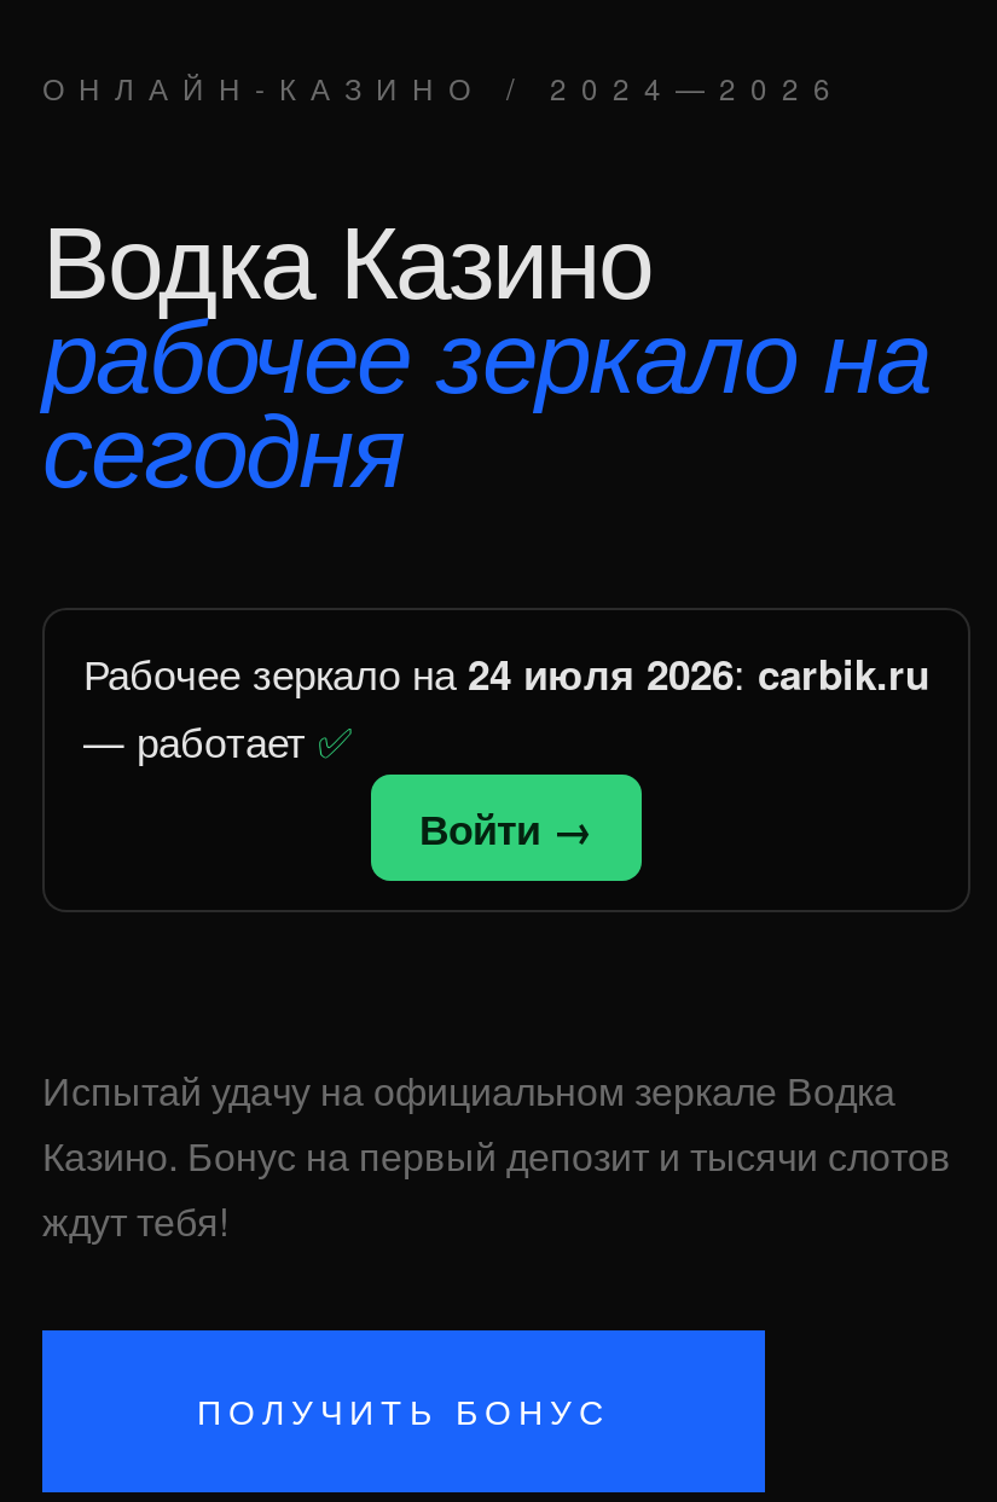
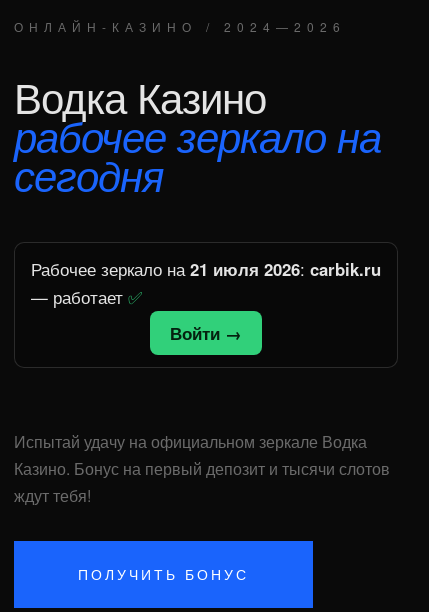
- Рабочее зеркало на 24 июля 2026: carbik.ru
+ Рабочее зеркало на 21 июля 2026: carbik.ru
